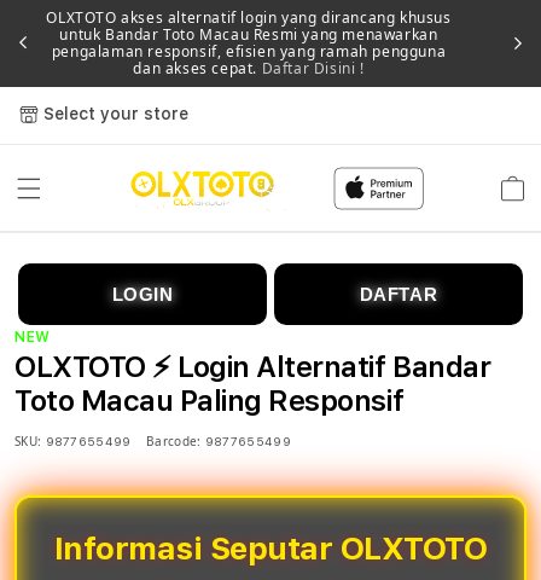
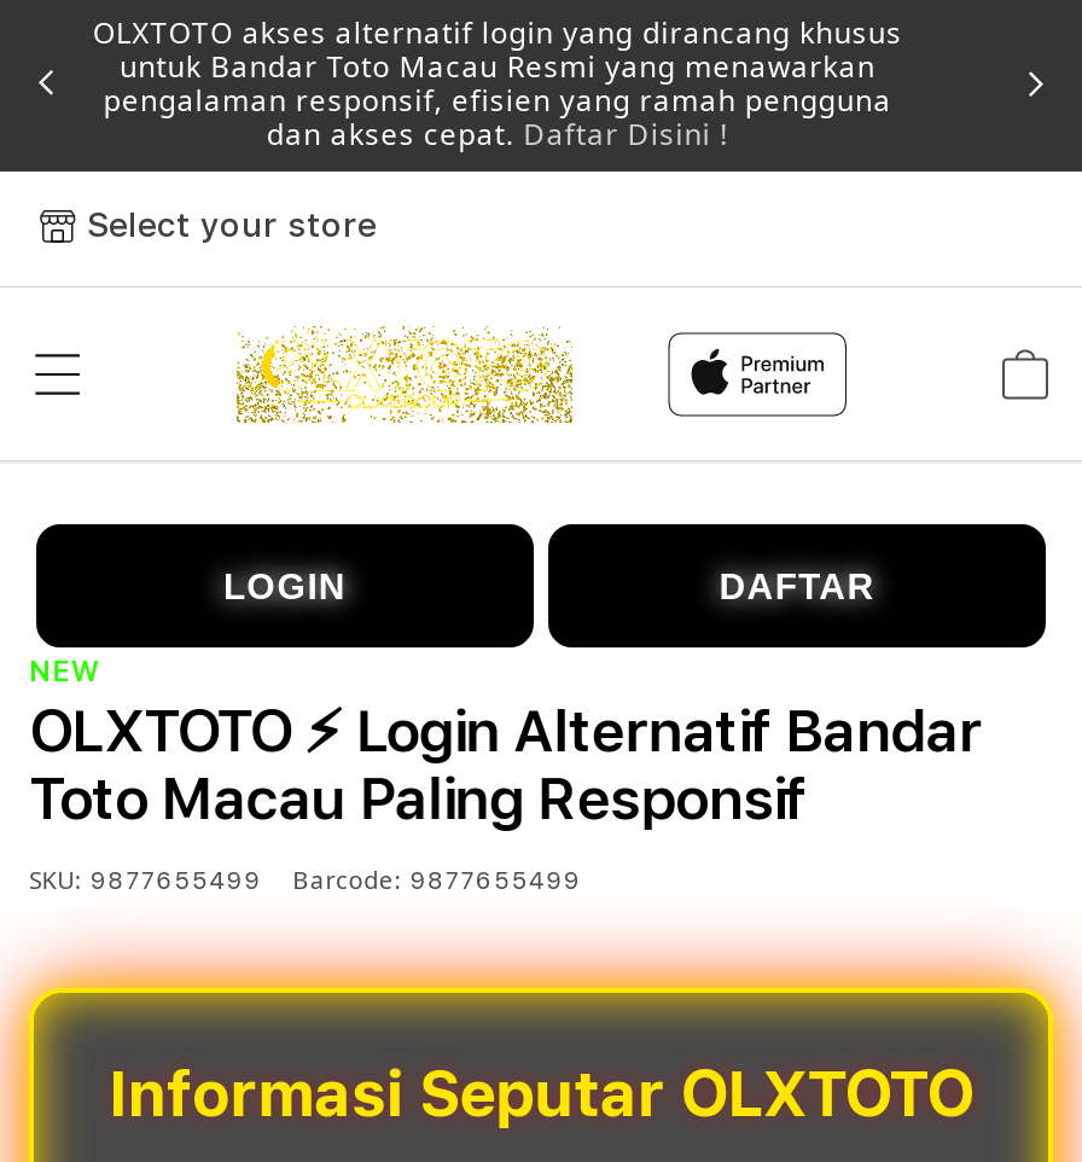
- [image]
+ [image]
